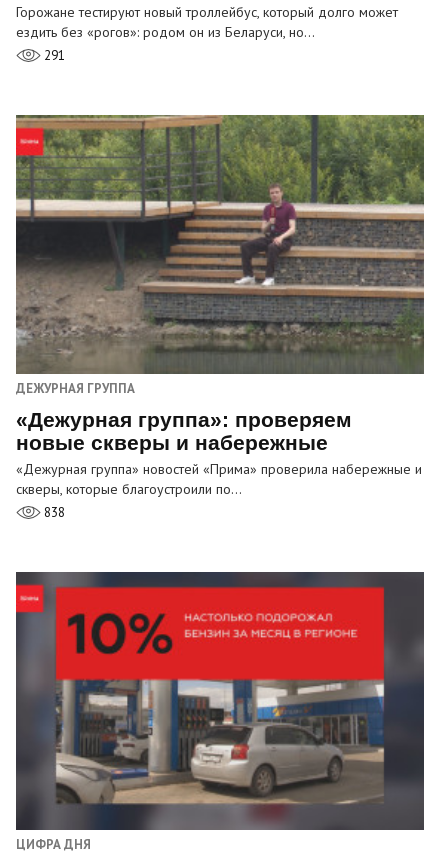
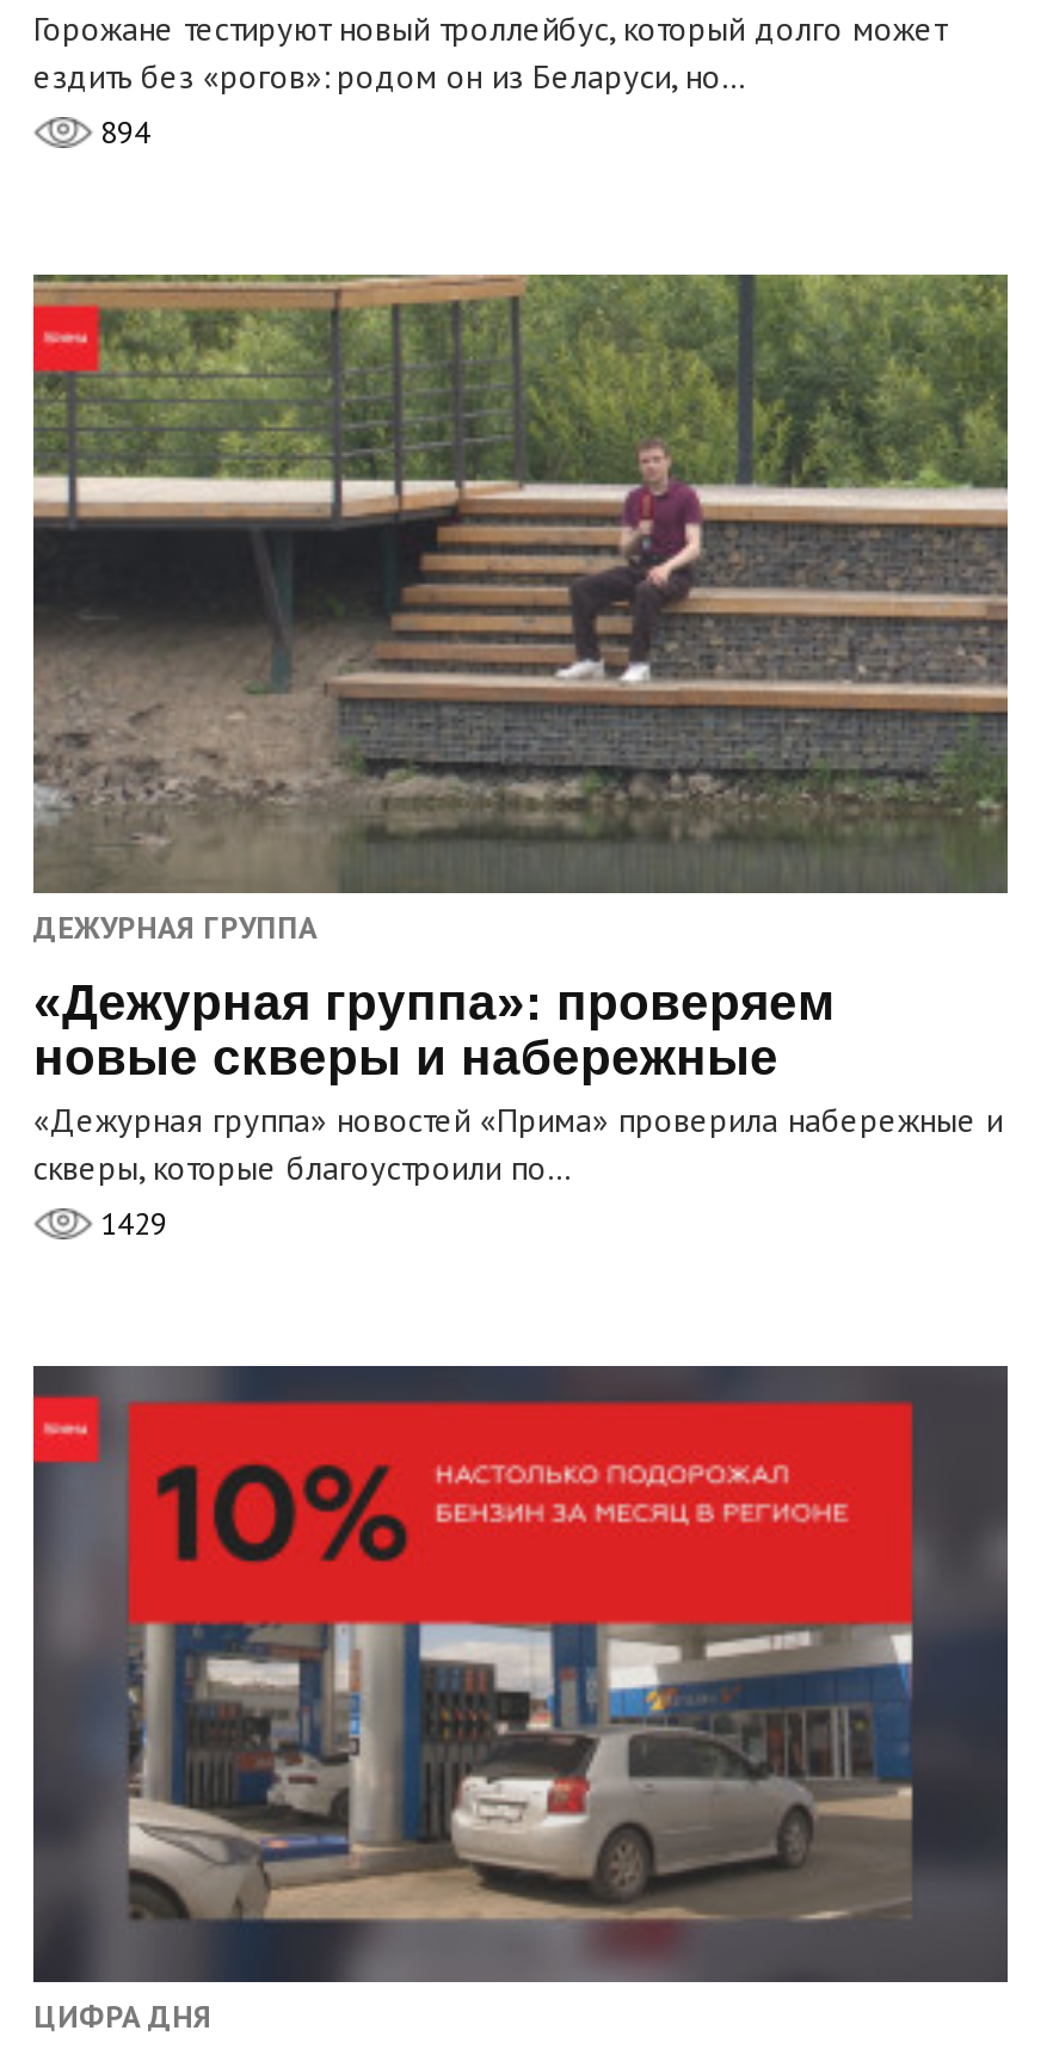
- 291
+ 894

- 838
+ 1429
